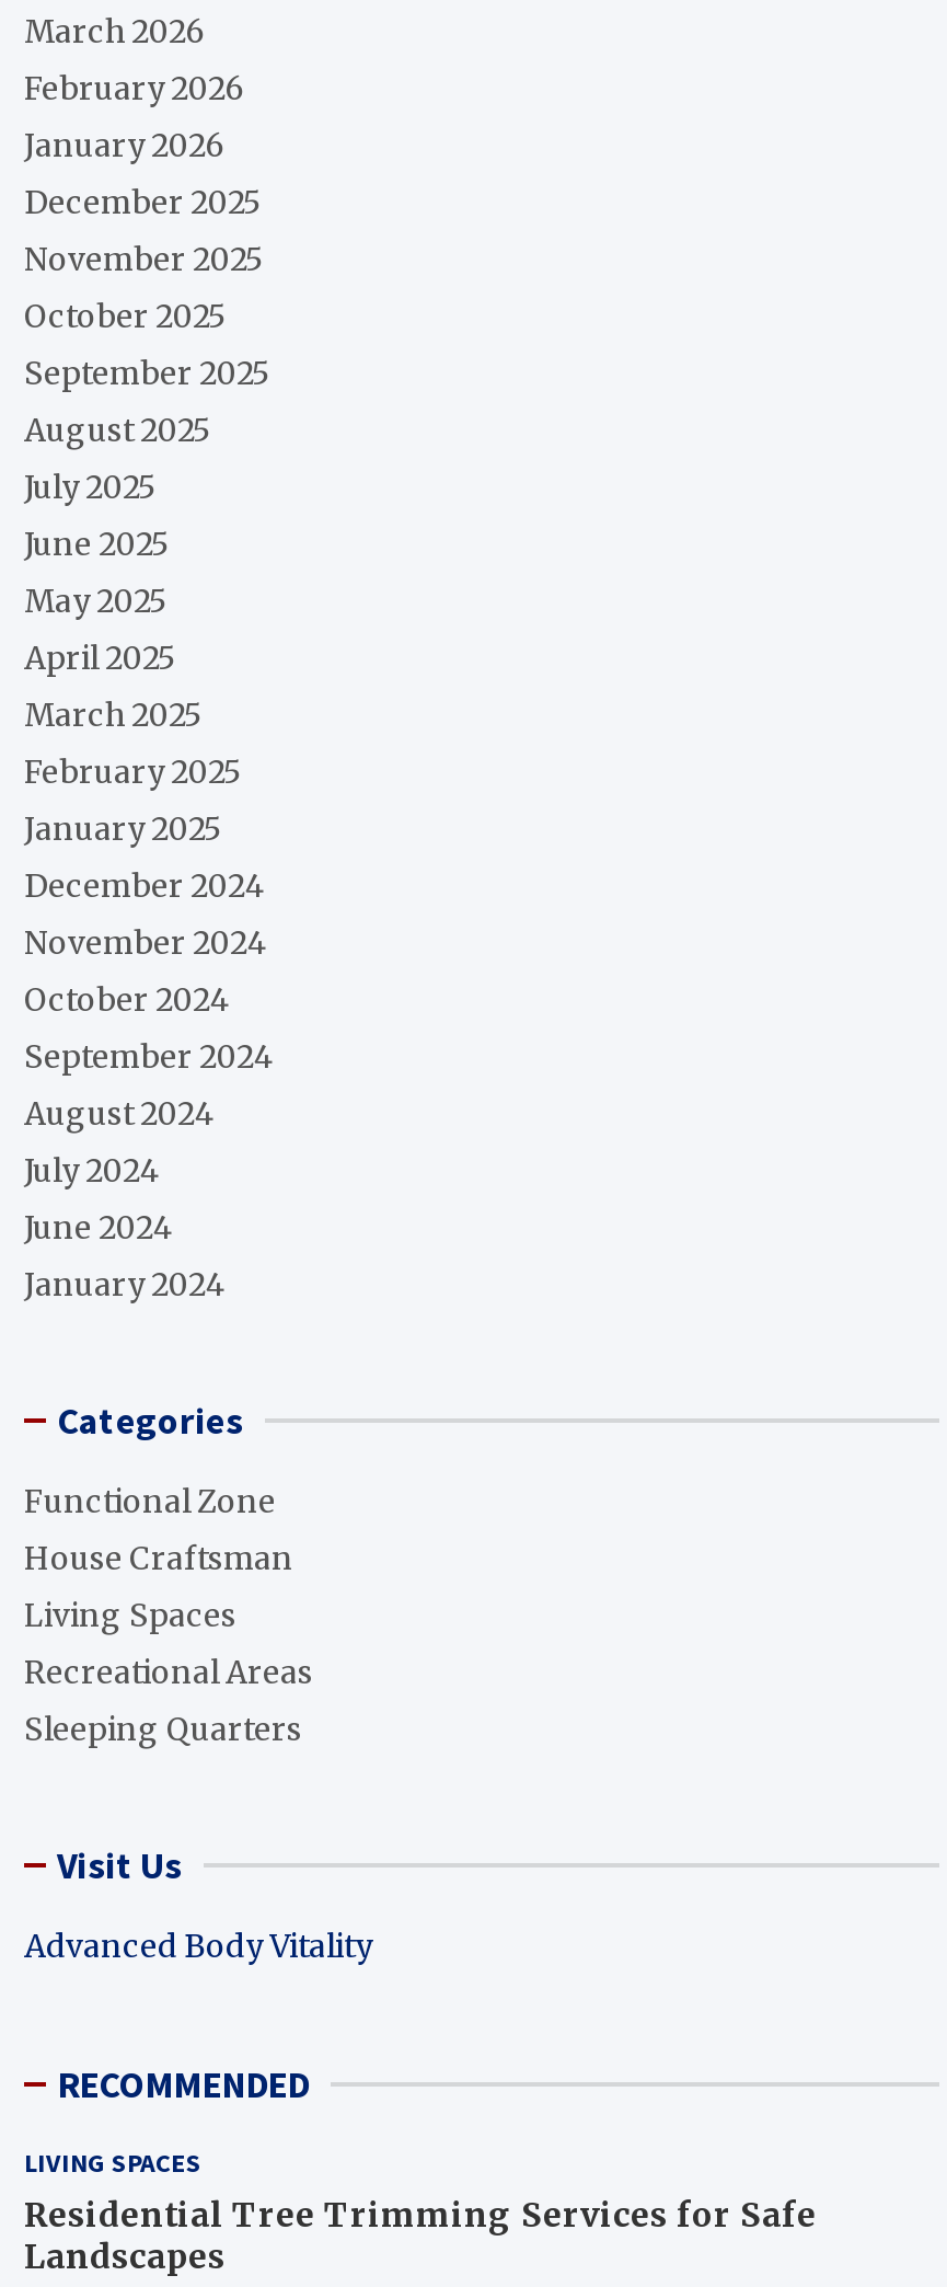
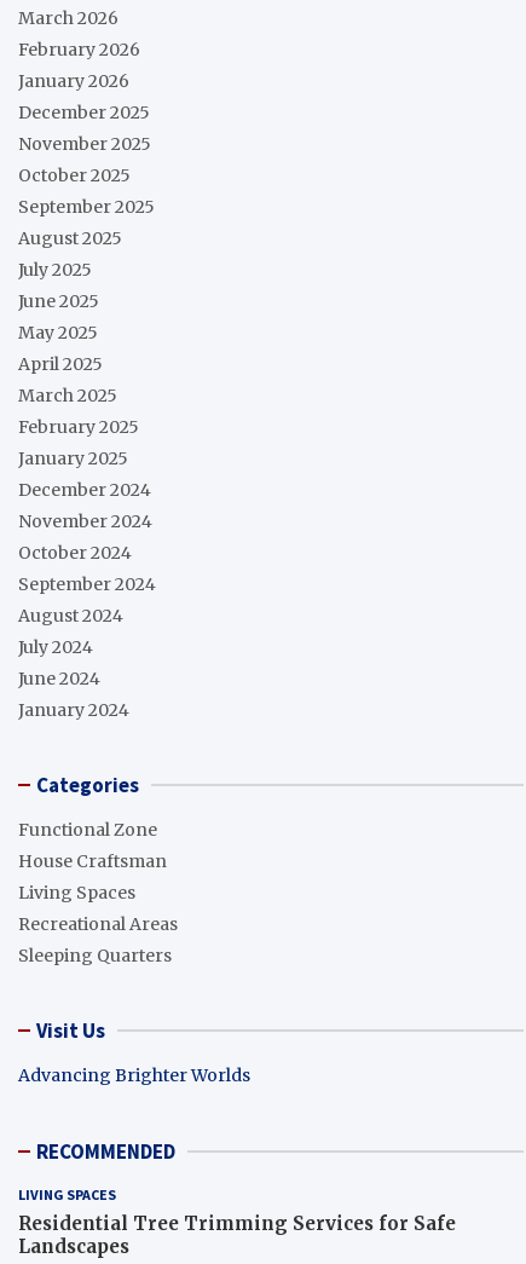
- Advanced Body Vitality
+ Advancing Brighter Worlds
